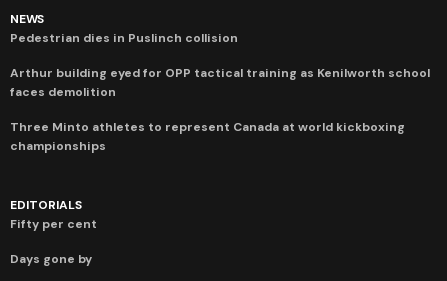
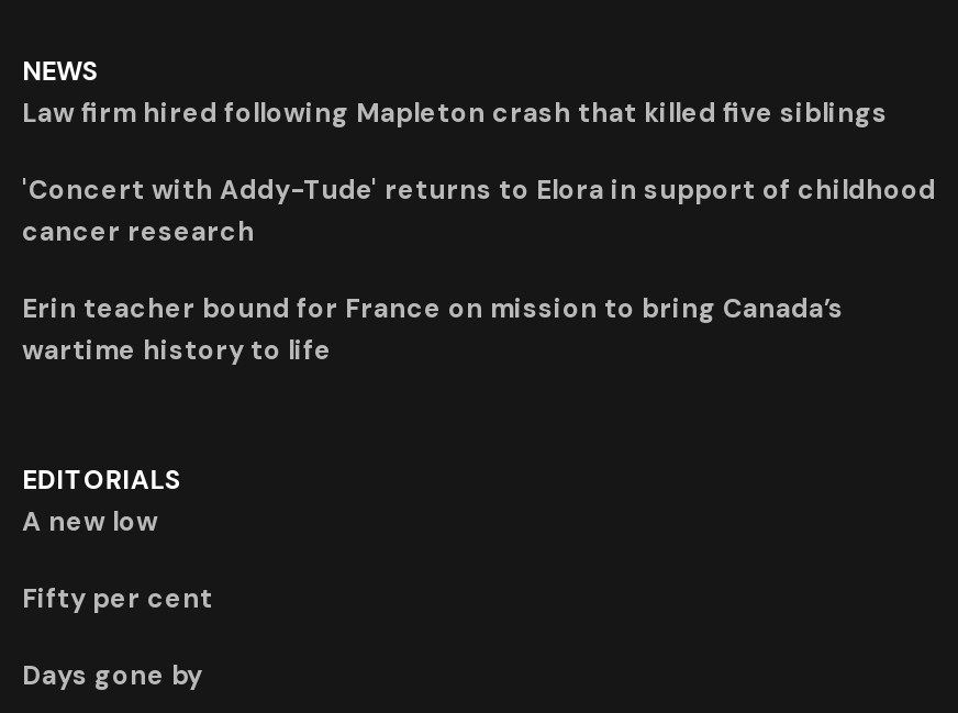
- Pedestrian dies in Puslinch collision
+ Law firm hired following Mapleton crash that killed five siblings

- Arthur building eyed for OPP tactical training as Kenilworth school
- faces demolition
+ 'Concert with Addy-Tude' returns to Elora in support of childhood
+ cancer research

- Three Minto athletes to represent Canada at world kickboxing
- championships
+ Erin teacher bound for France on mission to bring Canada’s
+ wartime history to life

+ A new low
